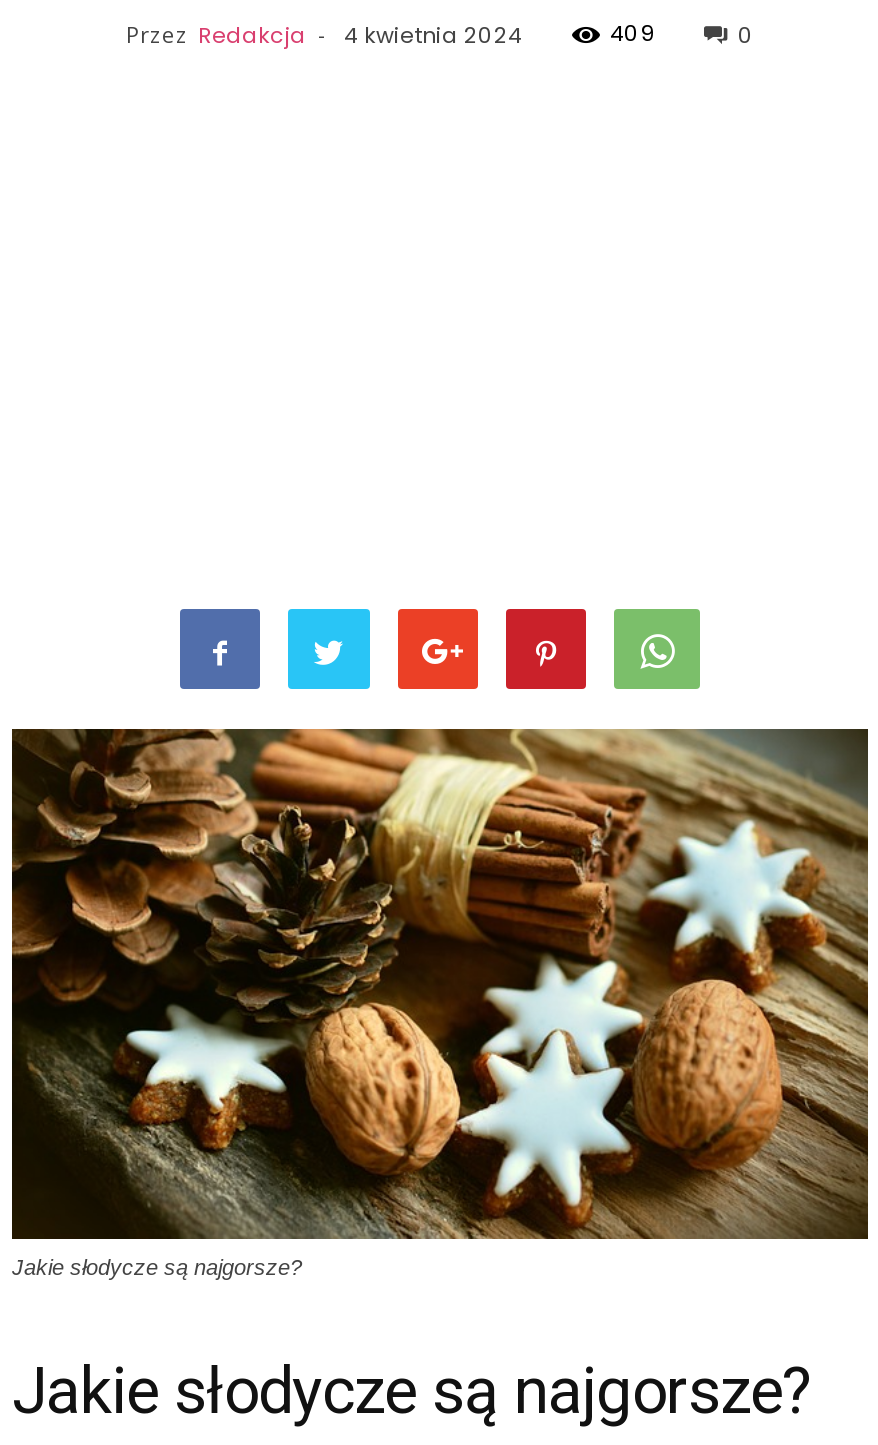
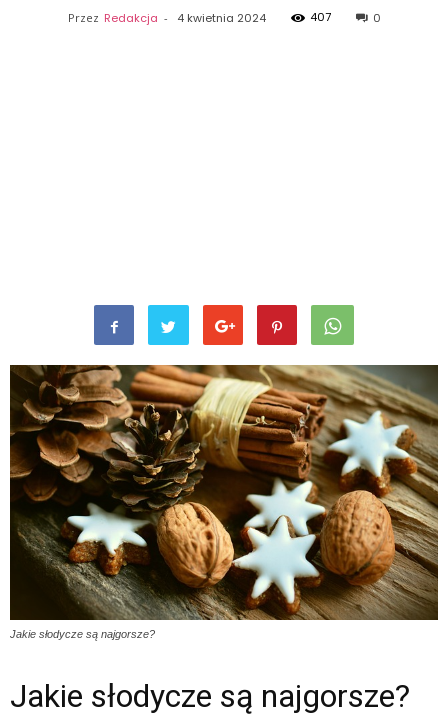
- 409
+ 407
